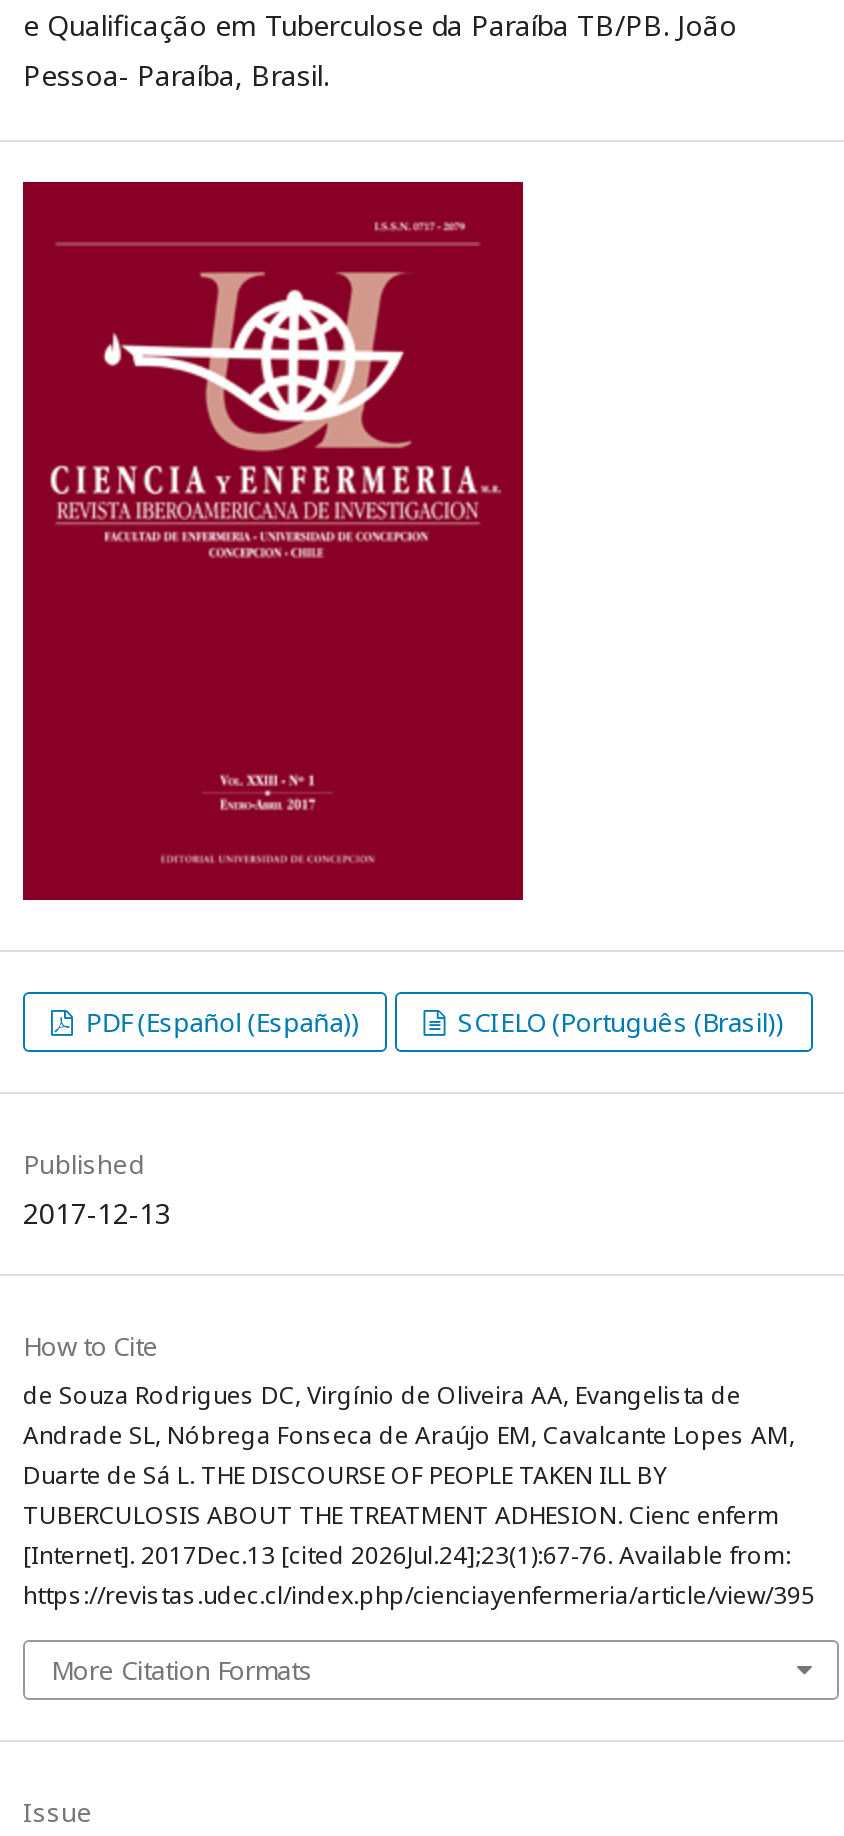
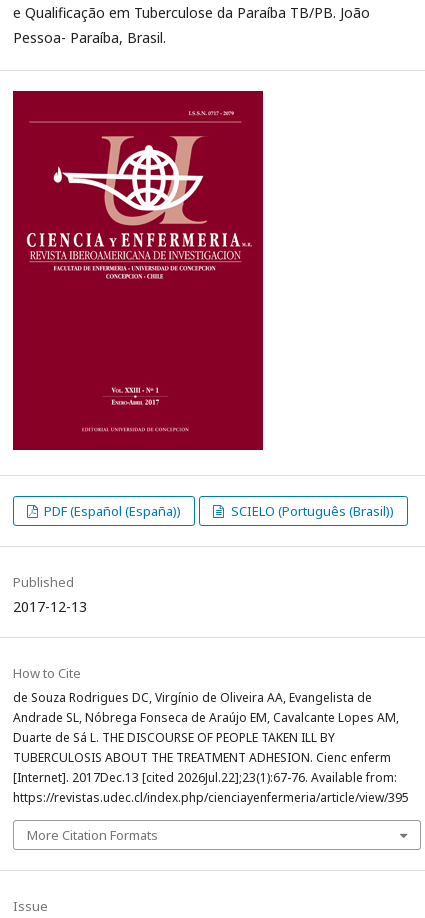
- [Internet]. 2017Dec.13 [cited 2026Jul.24];23(1):67-76. Available from:
+ [Internet]. 2017Dec.13 [cited 2026Jul.22];23(1):67-76. Available from:
